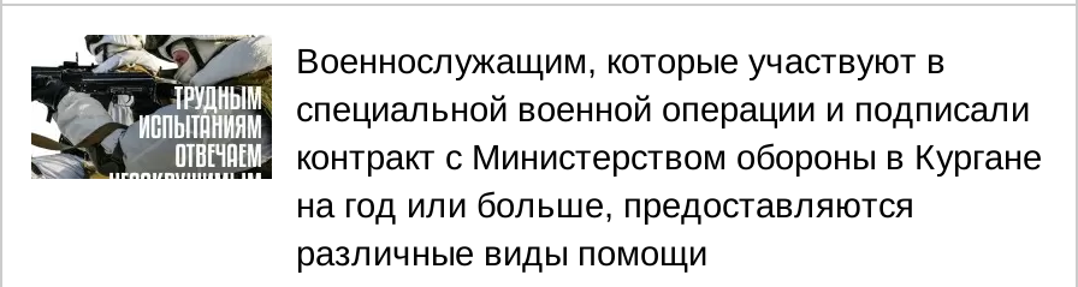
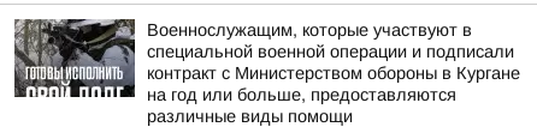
- [image]
+ [image]
